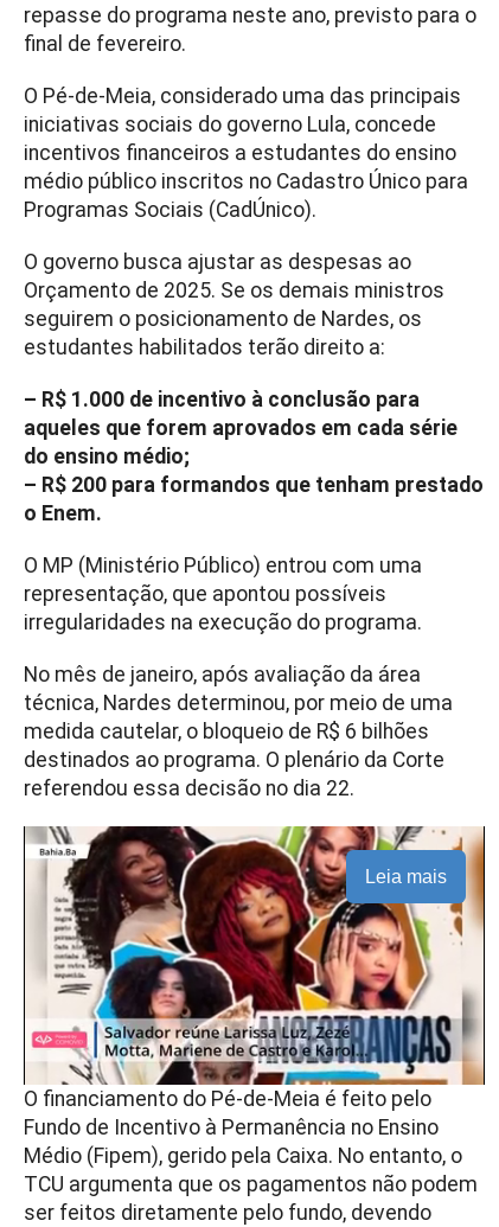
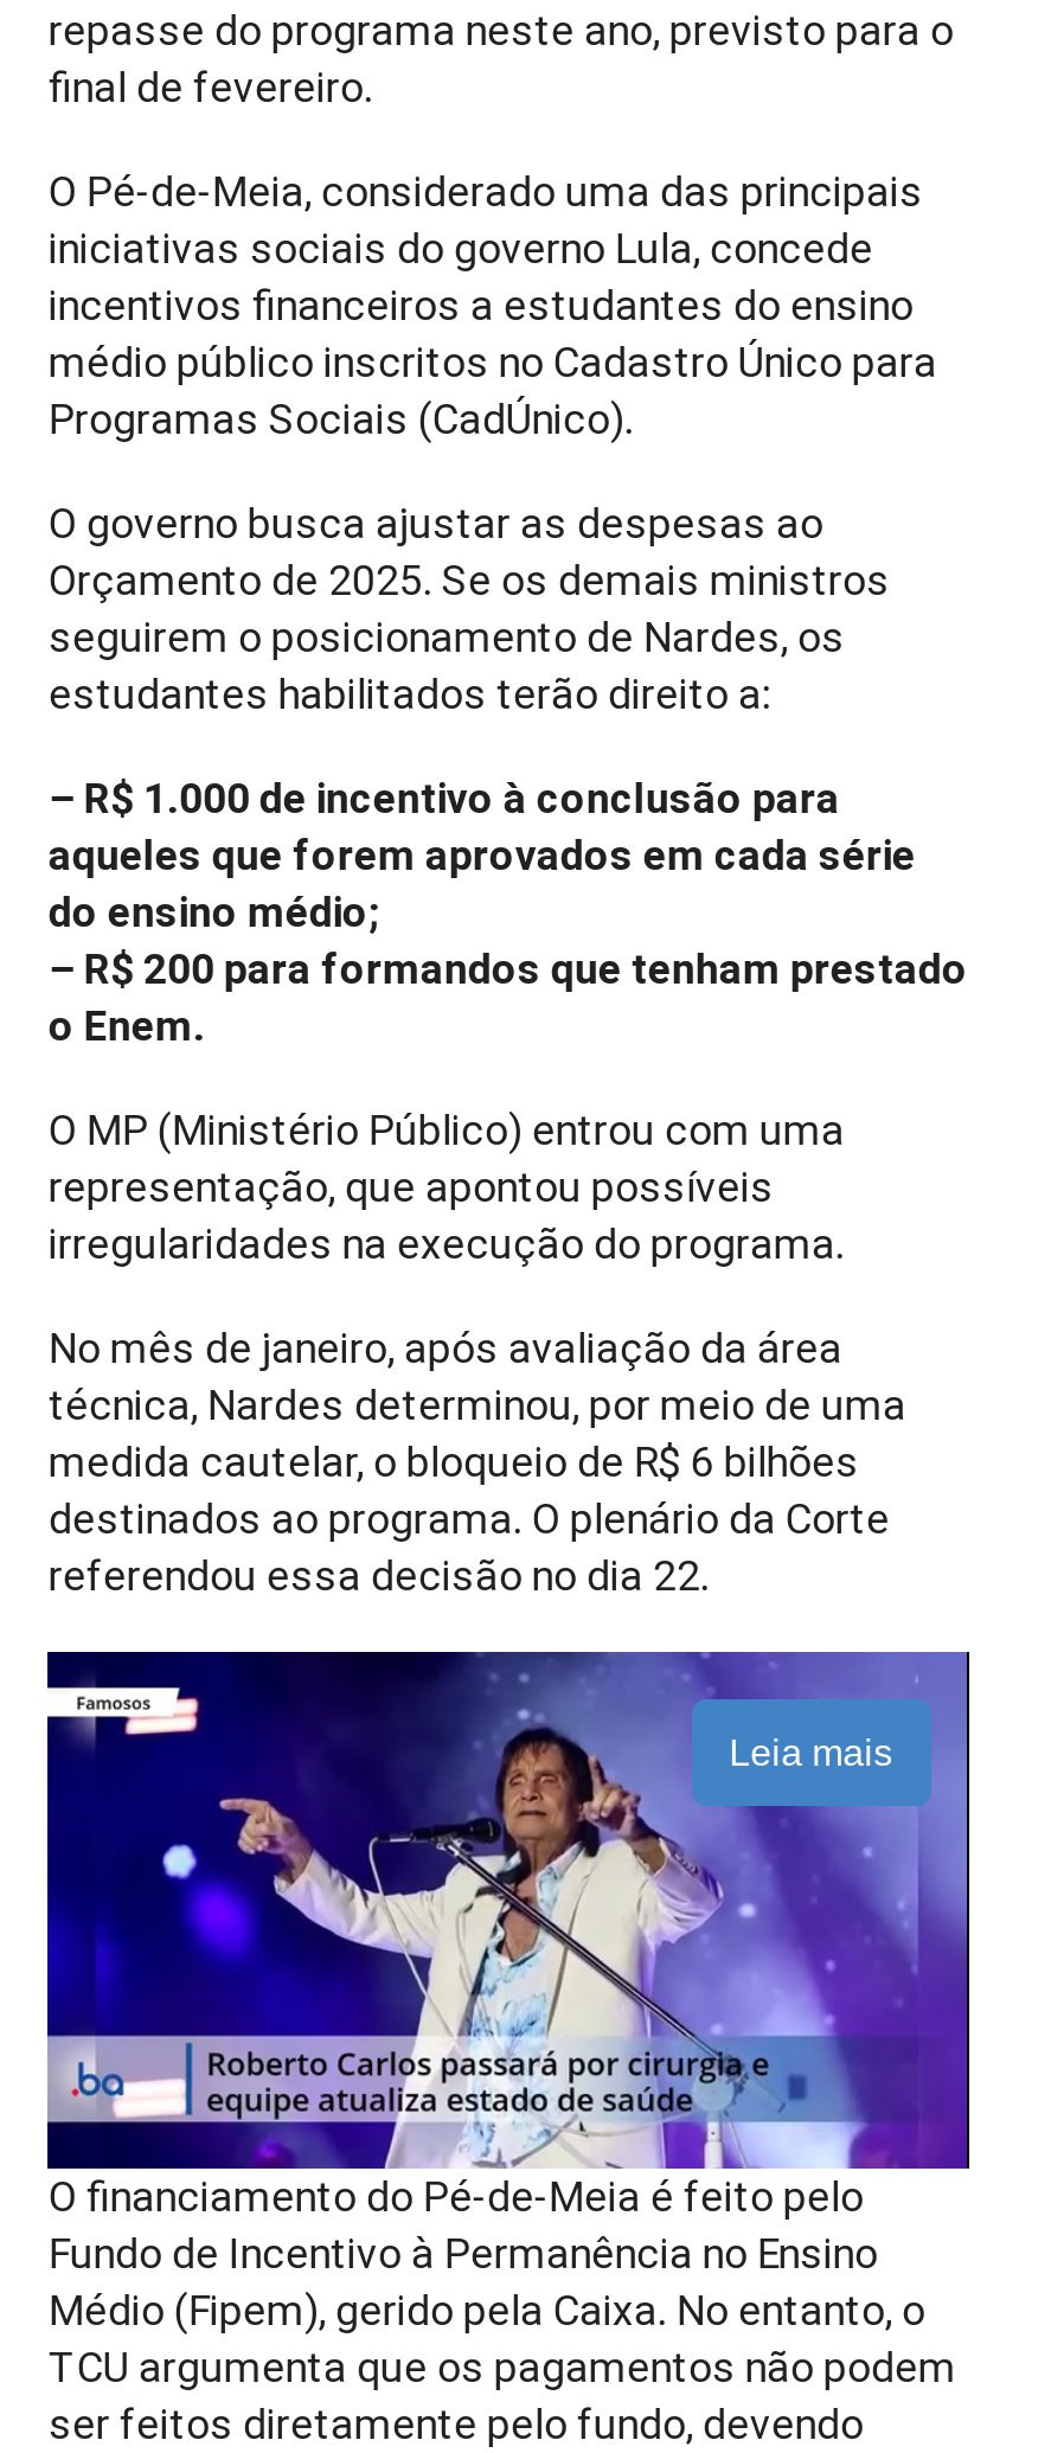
- [image]
+ [image]
